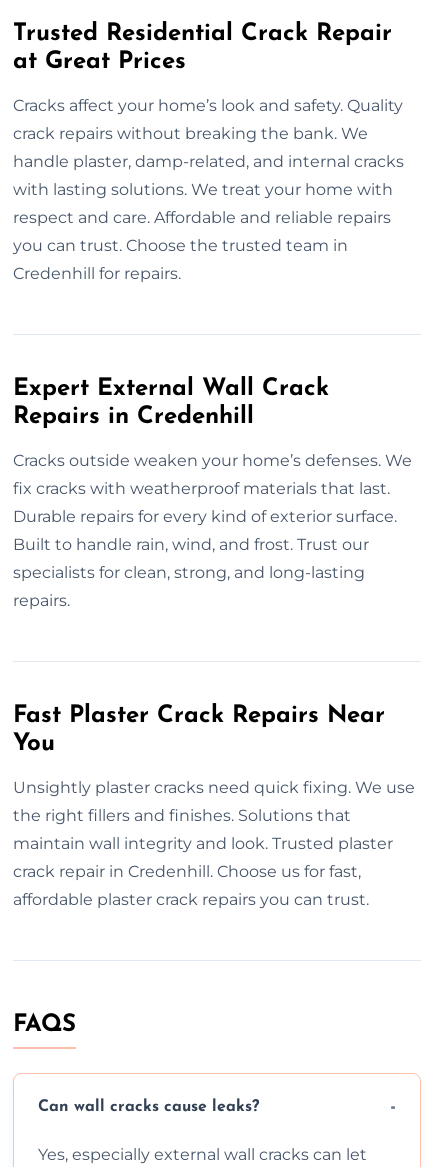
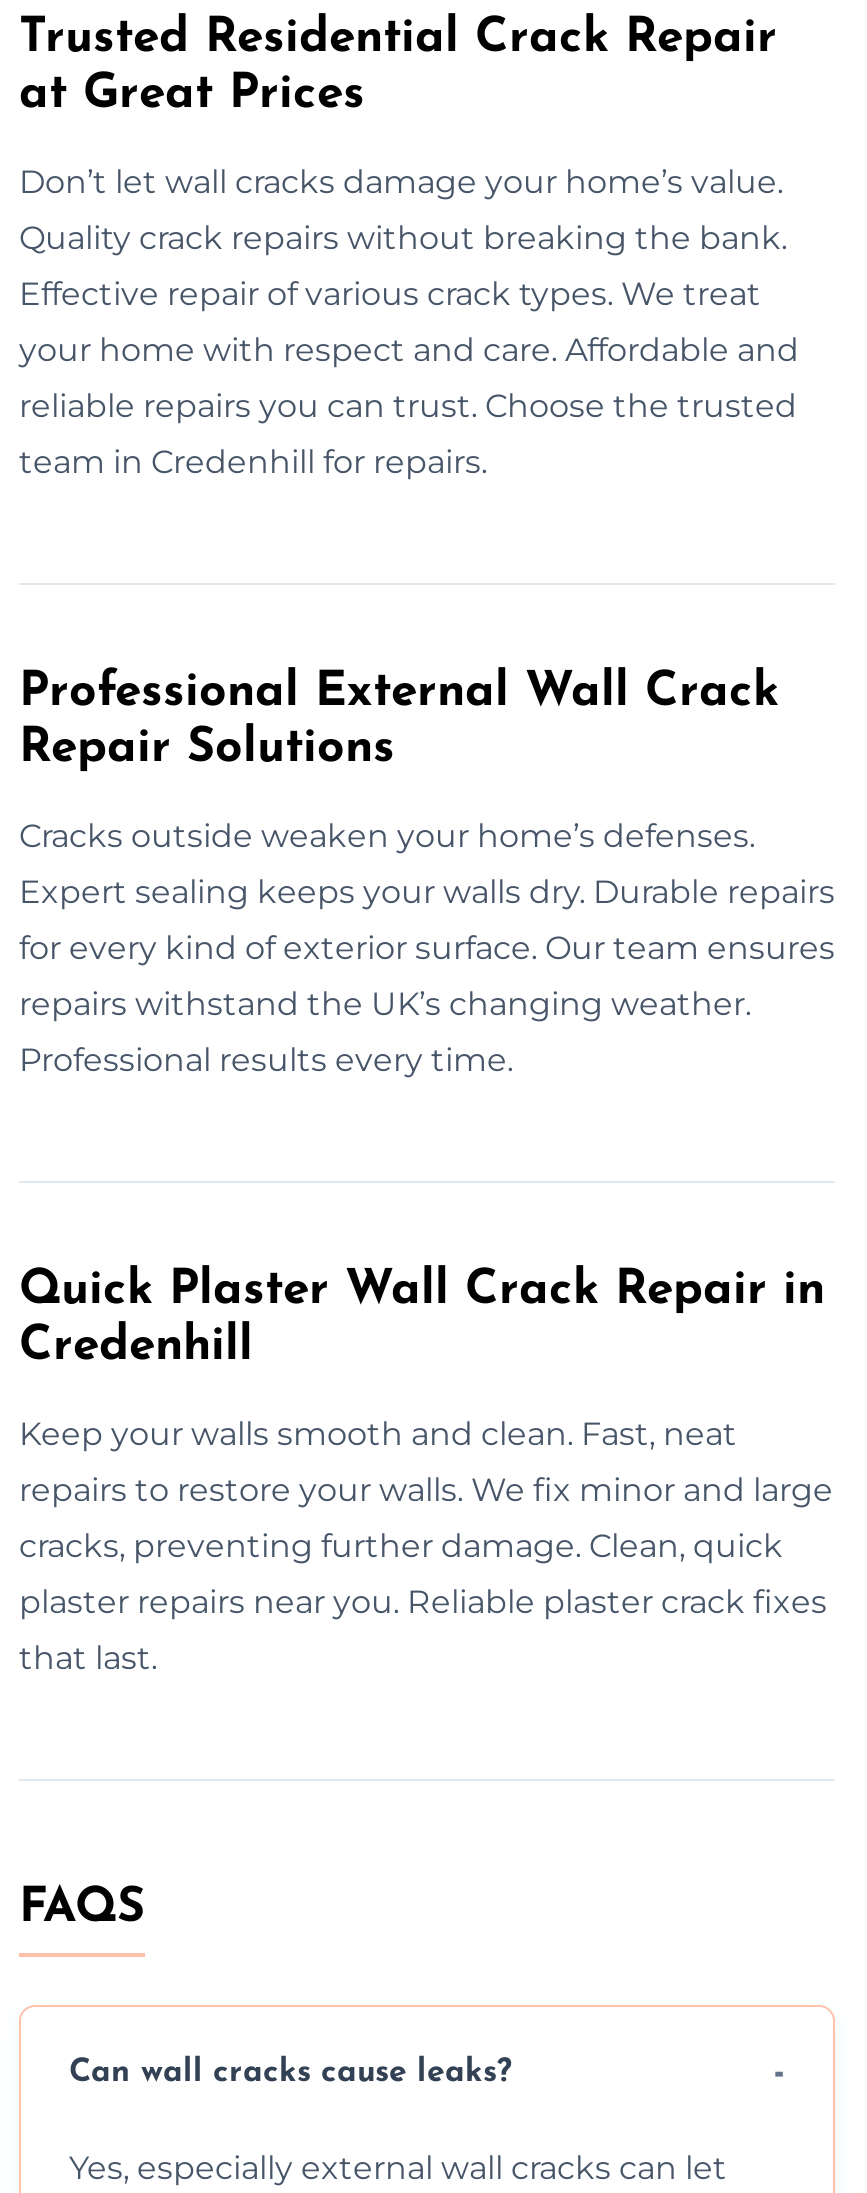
- Cracks affect your home’s look and safety. Quality
- crack repairs without breaking the bank. We
- handle plaster, damp-related, and internal cracks
- with lasting solutions. We treat your home with
- respect and care. Affordable and reliable repairs
- you can trust. Choose the trusted team in
- Credenhill for repairs.
+ Don’t let wall cracks damage your home’s value.
+ Quality crack repairs without breaking the bank.
+ Effective repair of various crack types. We treat
+ your home with respect and care. Affordable and
+ reliable repairs you can trust. Choose the trusted
+ team in Credenhill for repairs.

- Expert External Wall Crack
- Repairs in Credenhill
- Cracks outside weaken your home’s defenses. We
- fix cracks with weatherproof materials that last.
- Durable repairs for every kind of exterior surface.
- Built to handle rain, wind, and frost. Trust our
- specialists for clean, strong, and long-lasting
- repairs.
+ Professional External Wall Crack
+ Repair Solutions
+ Cracks outside weaken your home’s defenses.
+ Expert sealing keeps your walls dry. Durable repairs
+ for every kind of exterior surface. Our team ensures
+ repairs withstand the UK’s changing weather.
+ Professional results every time.

- Fast Plaster Crack Repairs Near
- You
- Unsightly plaster cracks need quick fixing. We use
- the right fillers and finishes. Solutions that
- maintain wall integrity and look. Trusted plaster
- crack repair in Credenhill. Choose us for fast,
- affordable plaster crack repairs you can trust.
+ Quick Plaster Wall Crack Repair in
+ Credenhill
+ Keep your walls smooth and clean. Fast, neat
+ repairs to restore your walls. We fix minor and large
+ cracks, preventing further damage. Clean, quick
+ plaster repairs near you. Reliable plaster crack fixes
+ that last.
